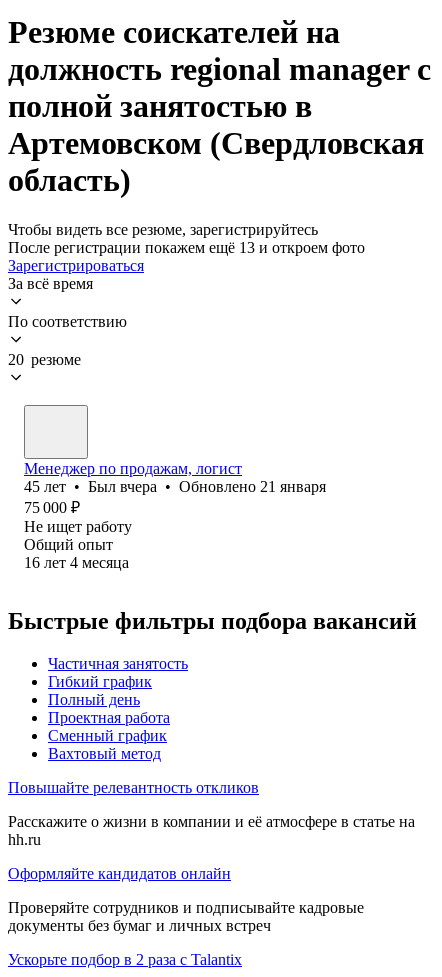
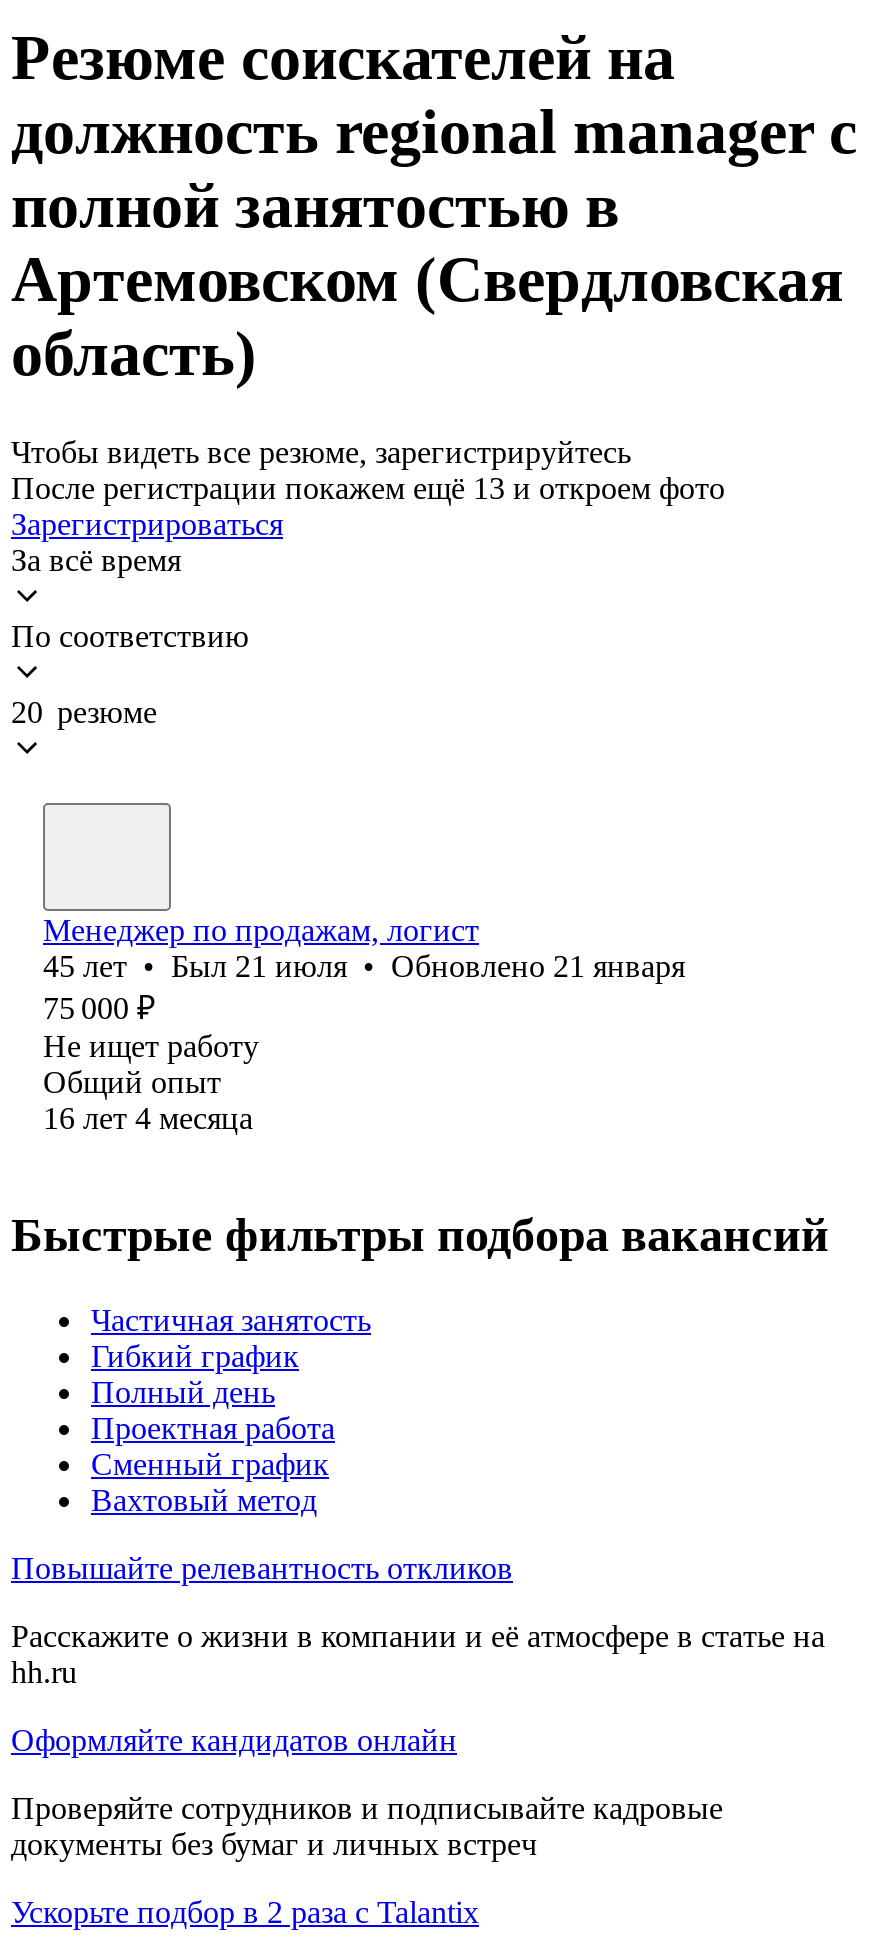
- 45 лет • Был вчера • Обновлено 21 января
+ 45 лет • Был 21 июля • Обновлено 21 января
